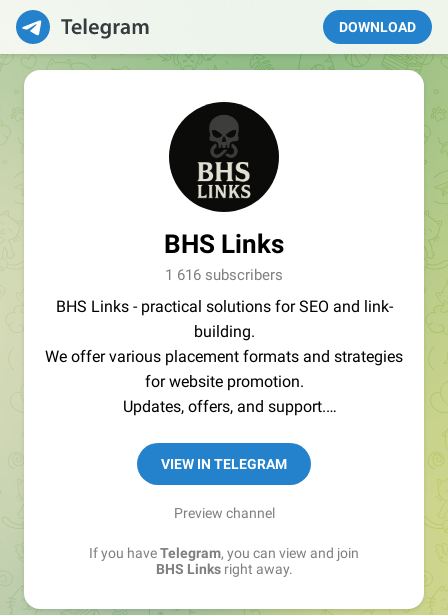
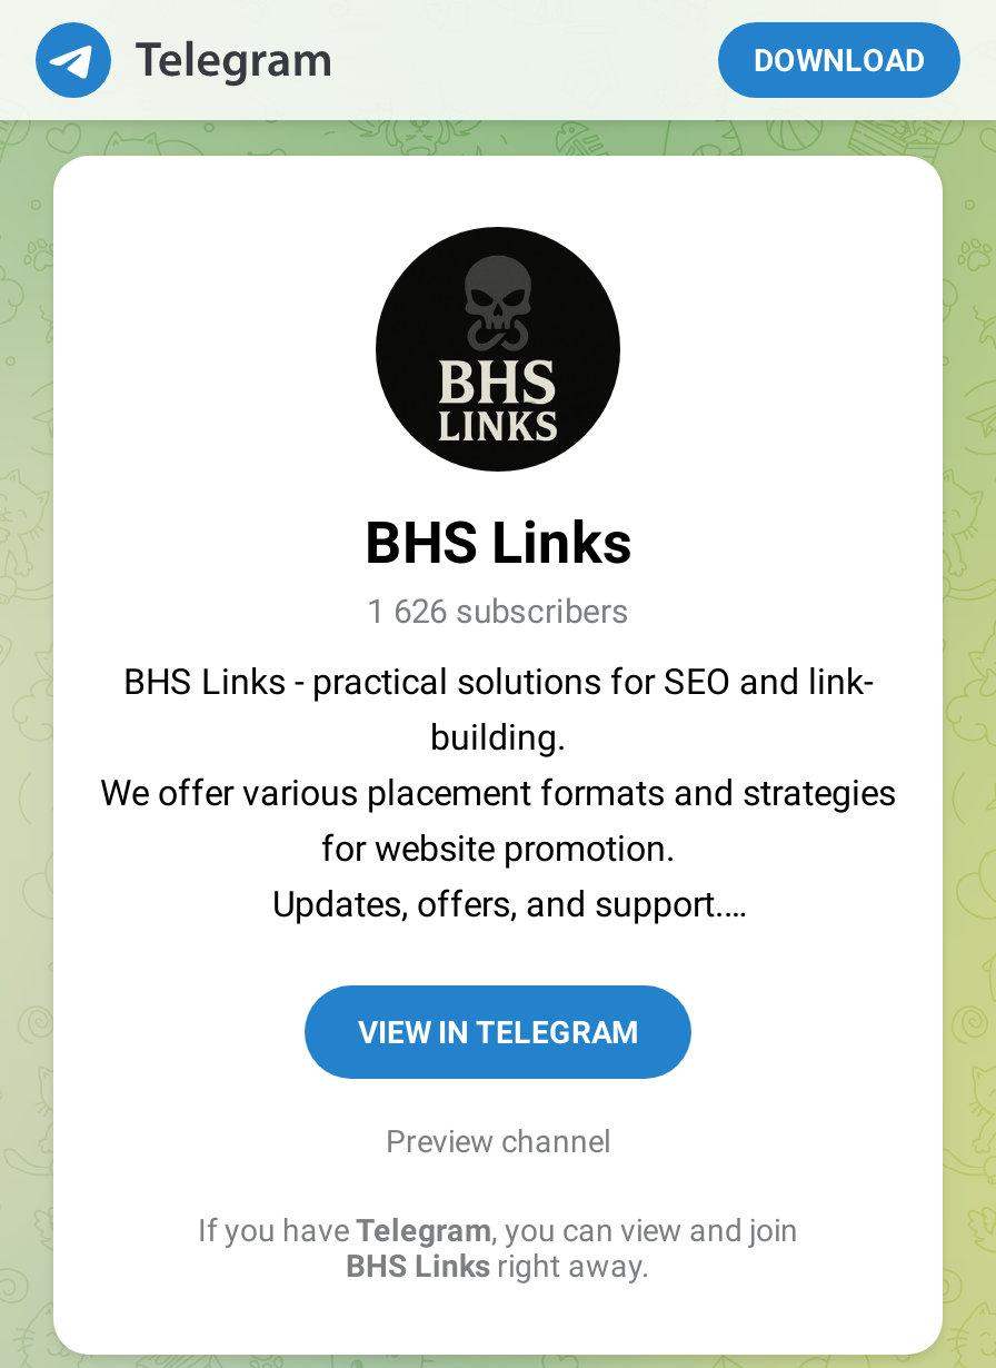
- 1 616 subscribers
+ 1 626 subscribers
